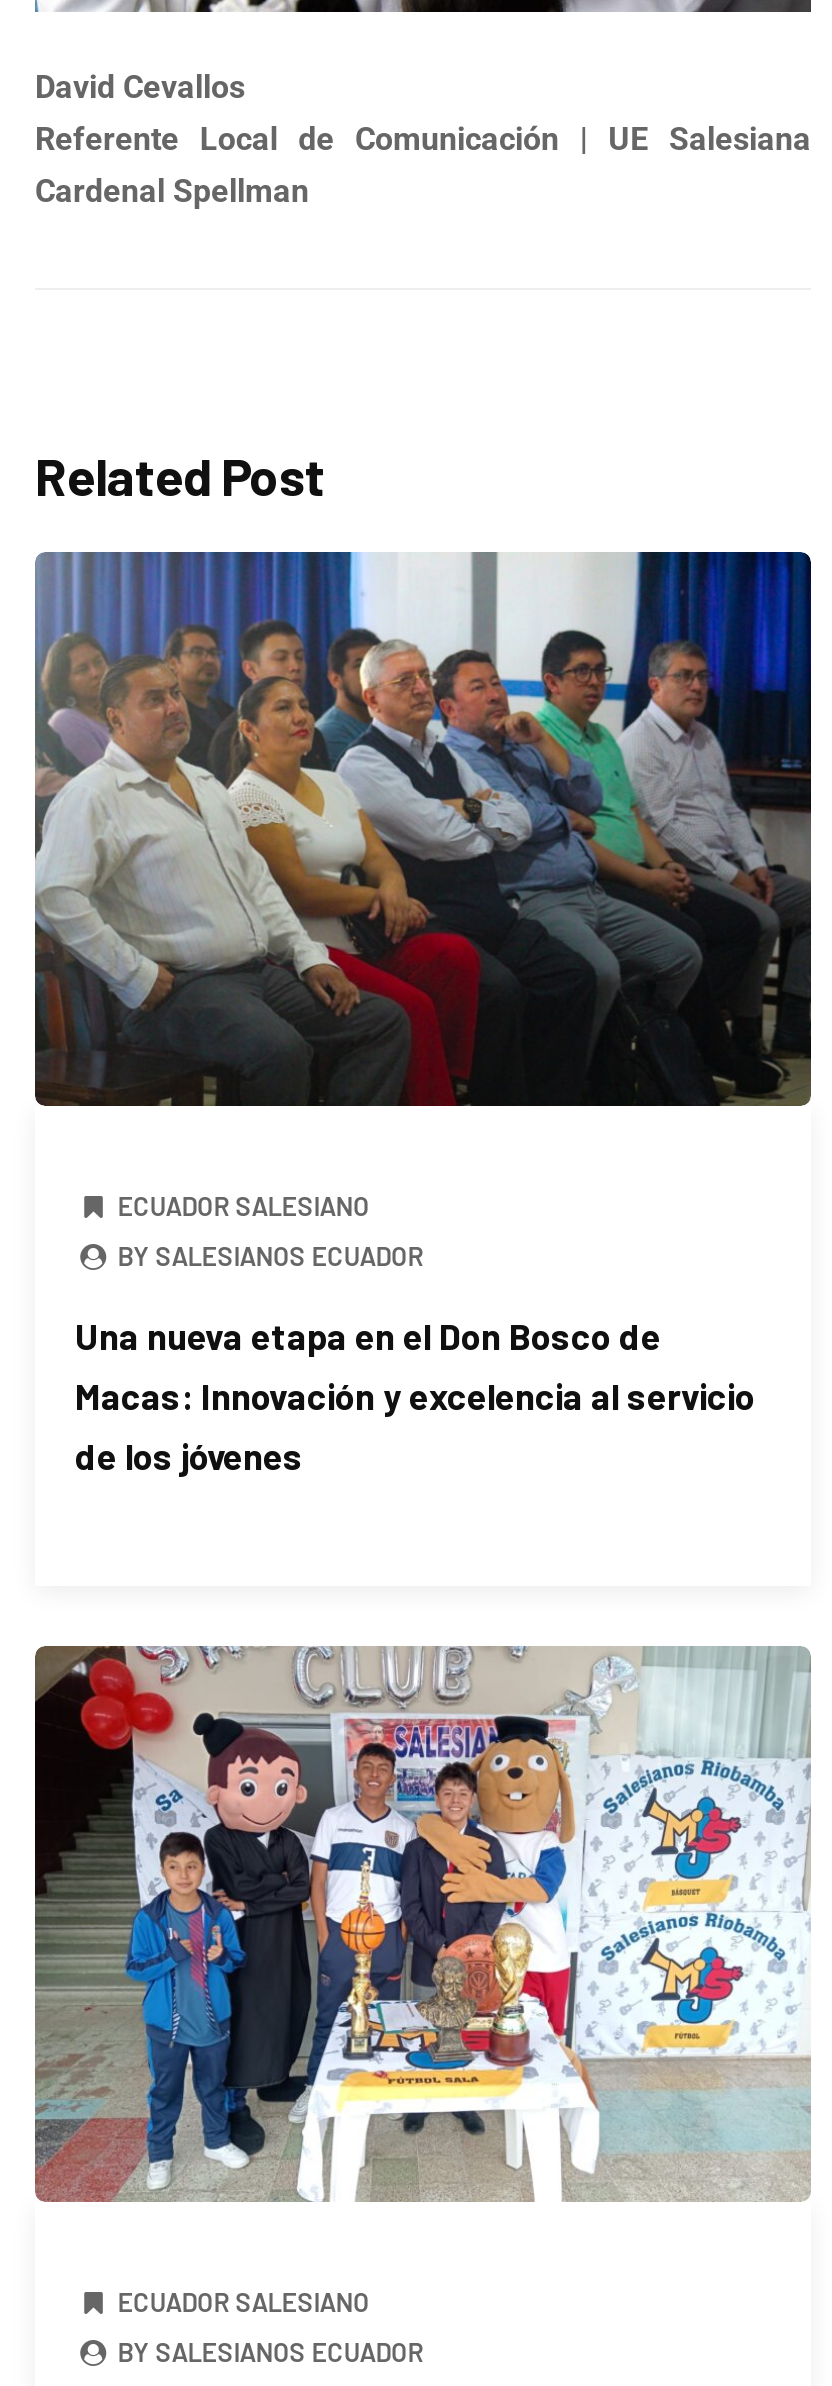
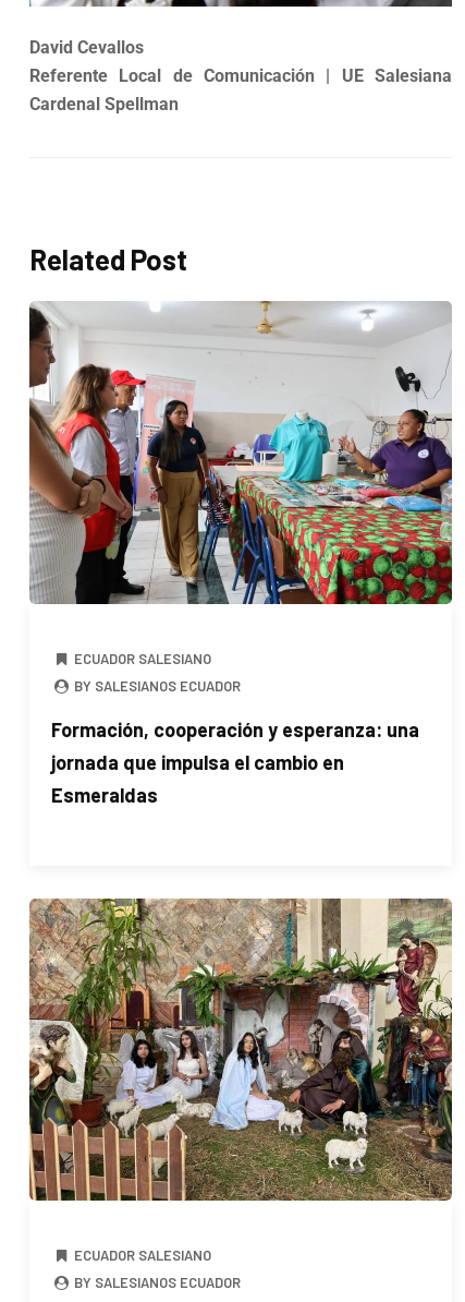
- [image]
+ [image]

- Una nueva etapa en el Don Bosco de
- Macas: Innovación y excelencia al servicio
- de los jóvenes
+ Formación, cooperación y esperanza: una
+ jornada que impulsa el cambio en
+ Esmeraldas

- [image]
+ [image]
